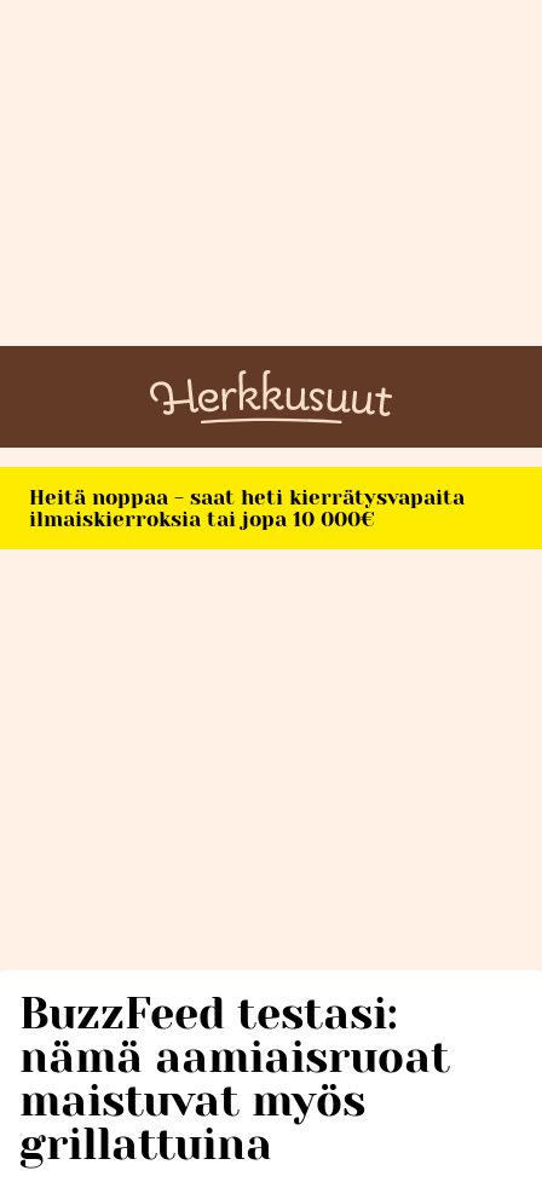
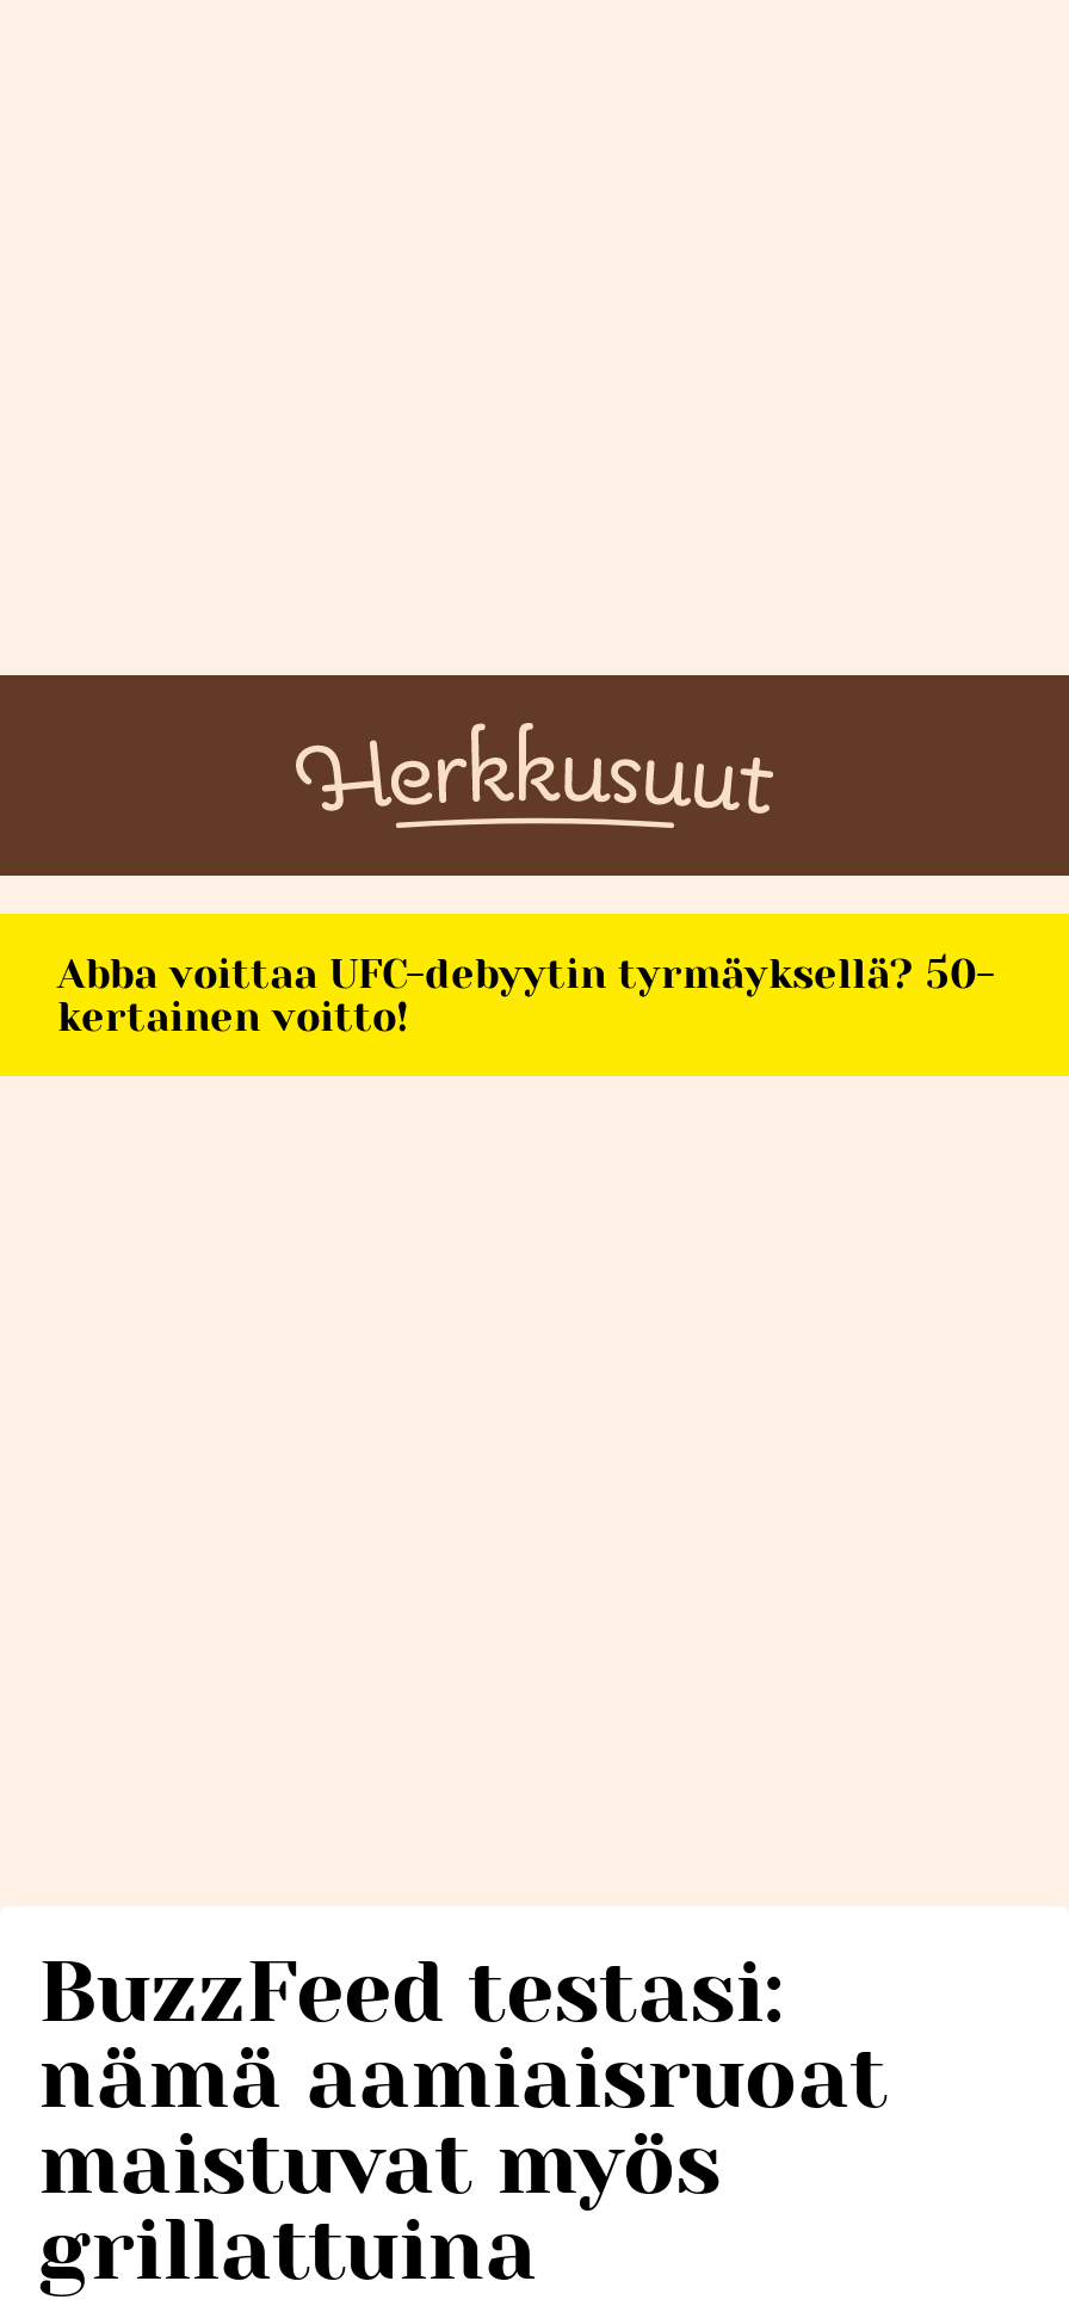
- Heitä noppaa - saat heti kierrätysvapaita
- ilmaiskierroksia tai jopa 10 000€
+ Abba voittaa UFC-debyytin tyrmäyksellä? 50-
+ kertainen voitto!
